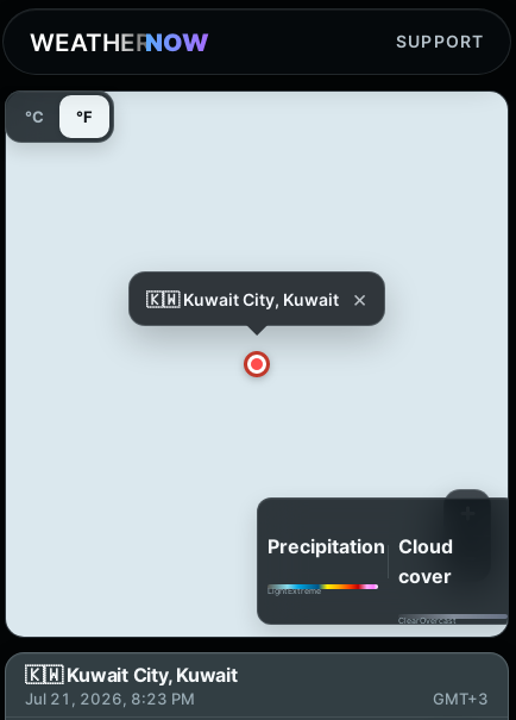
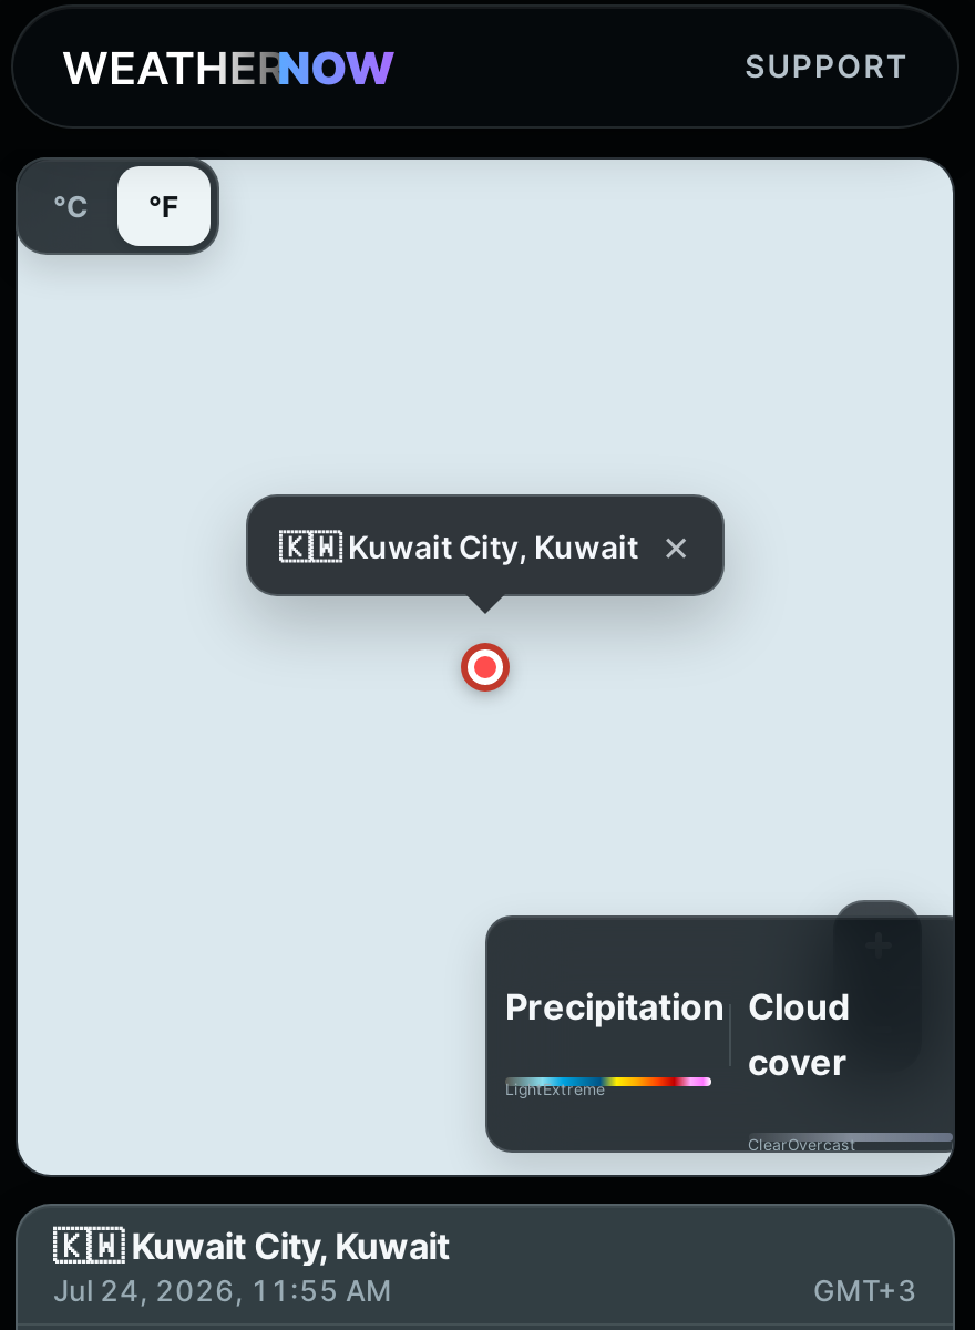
- Jul 21, 2026, 8:23 PM
+ Jul 24, 2026, 11:55 AM
